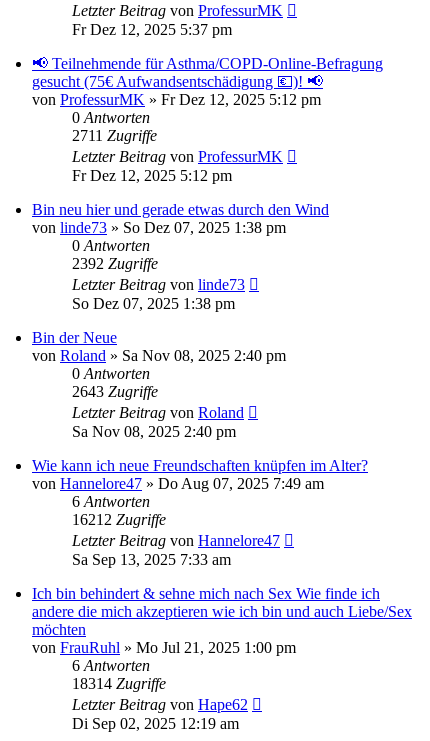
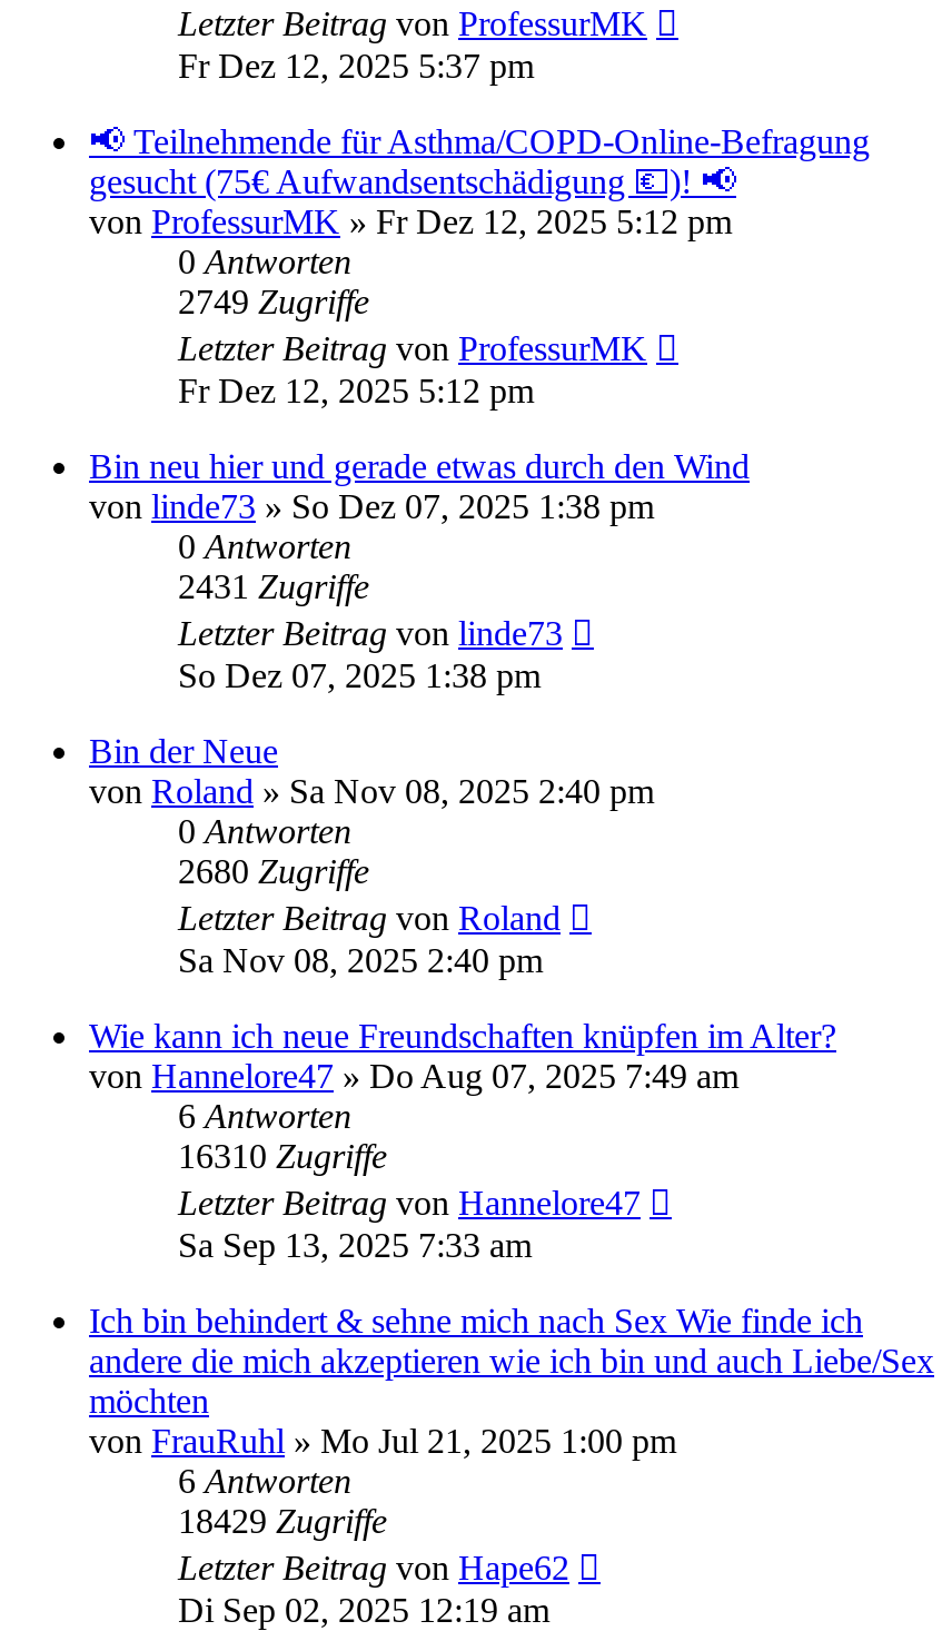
- 2711 Zugriffe
+ 2749 Zugriffe

- 2392 Zugriffe
+ 2431 Zugriffe

- 2643 Zugriffe
+ 2680 Zugriffe

- 16212 Zugriffe
+ 16310 Zugriffe

- 18314 Zugriffe
+ 18429 Zugriffe
